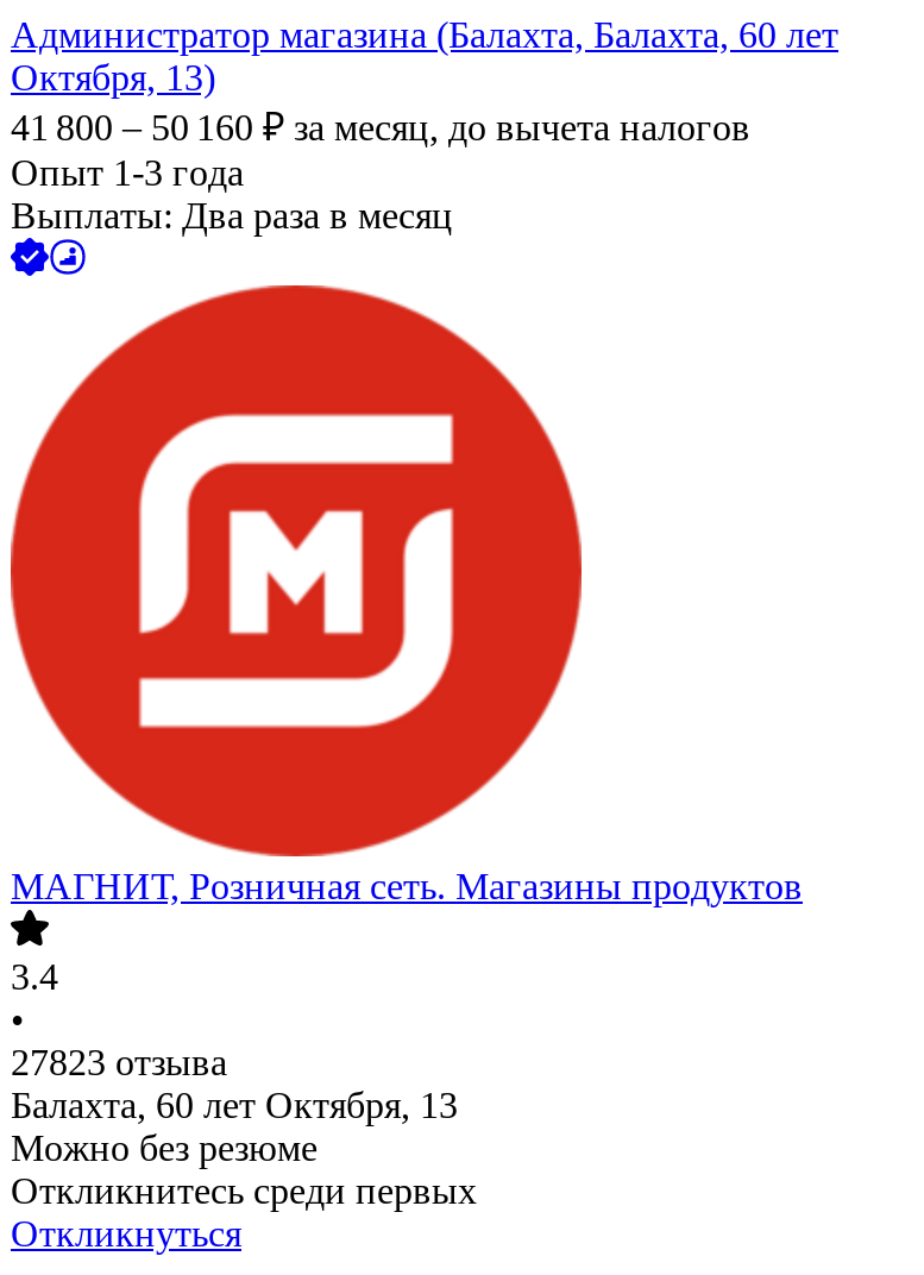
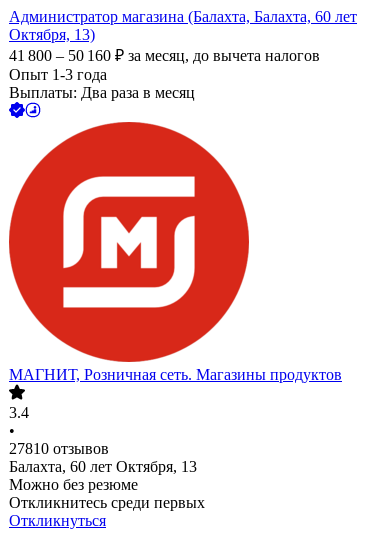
- 27823 отзыва
+ 27810 отзывов
